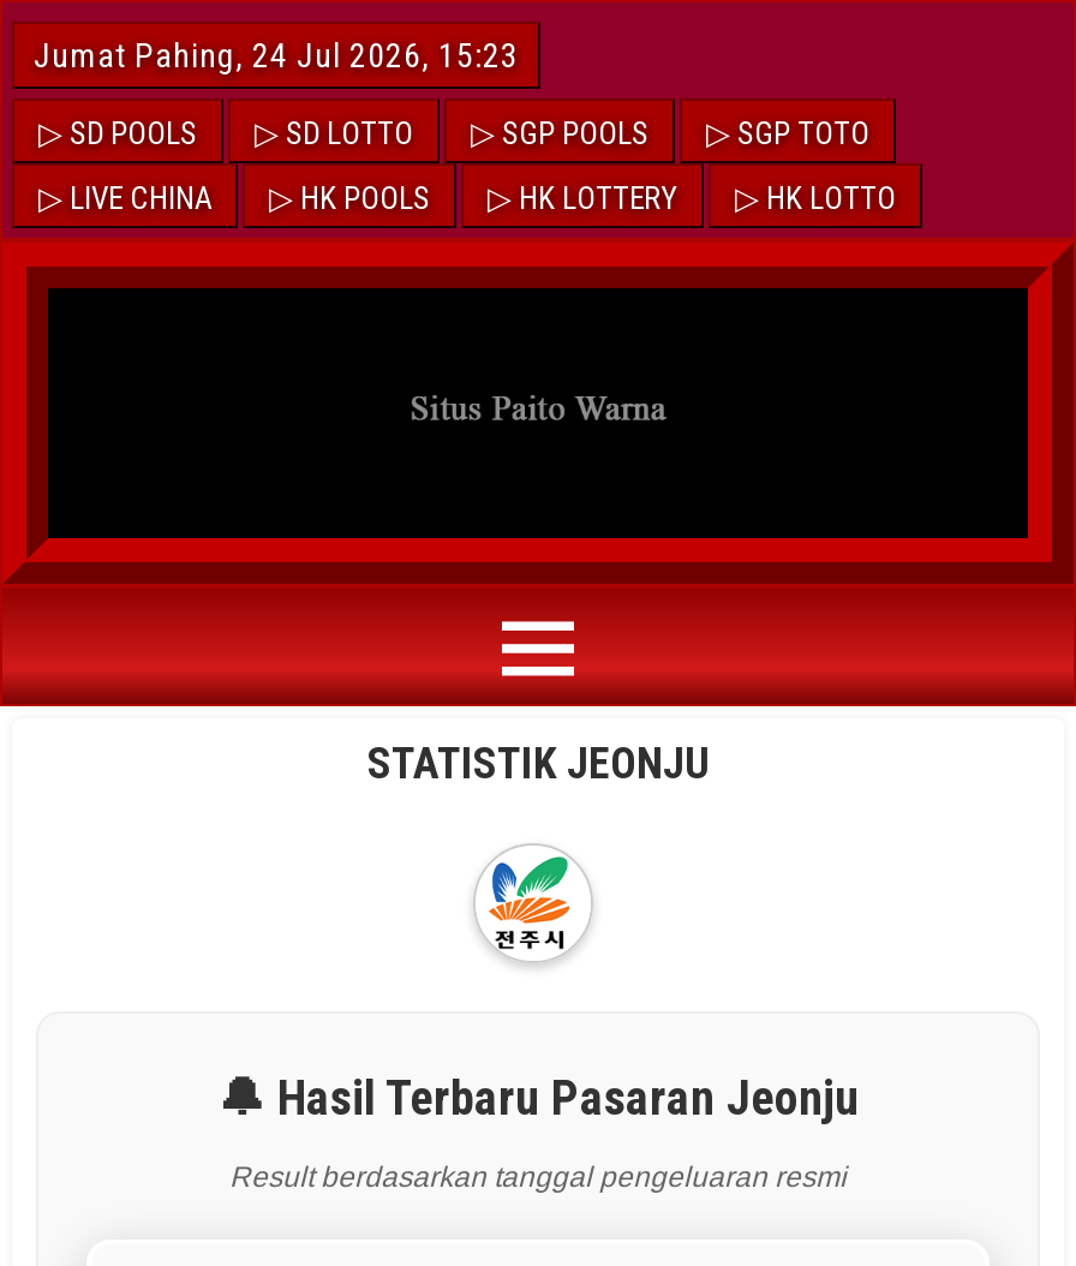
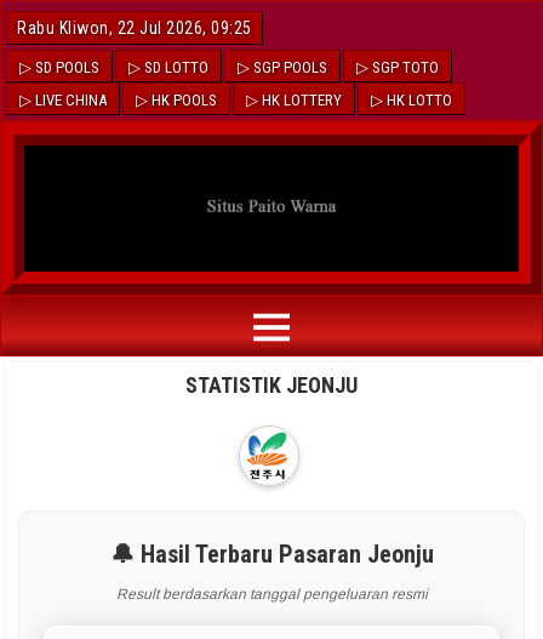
- Jumat Pahing, 24 Jul 2026, 15:23
+ Rabu Kliwon, 22 Jul 2026, 09:25
